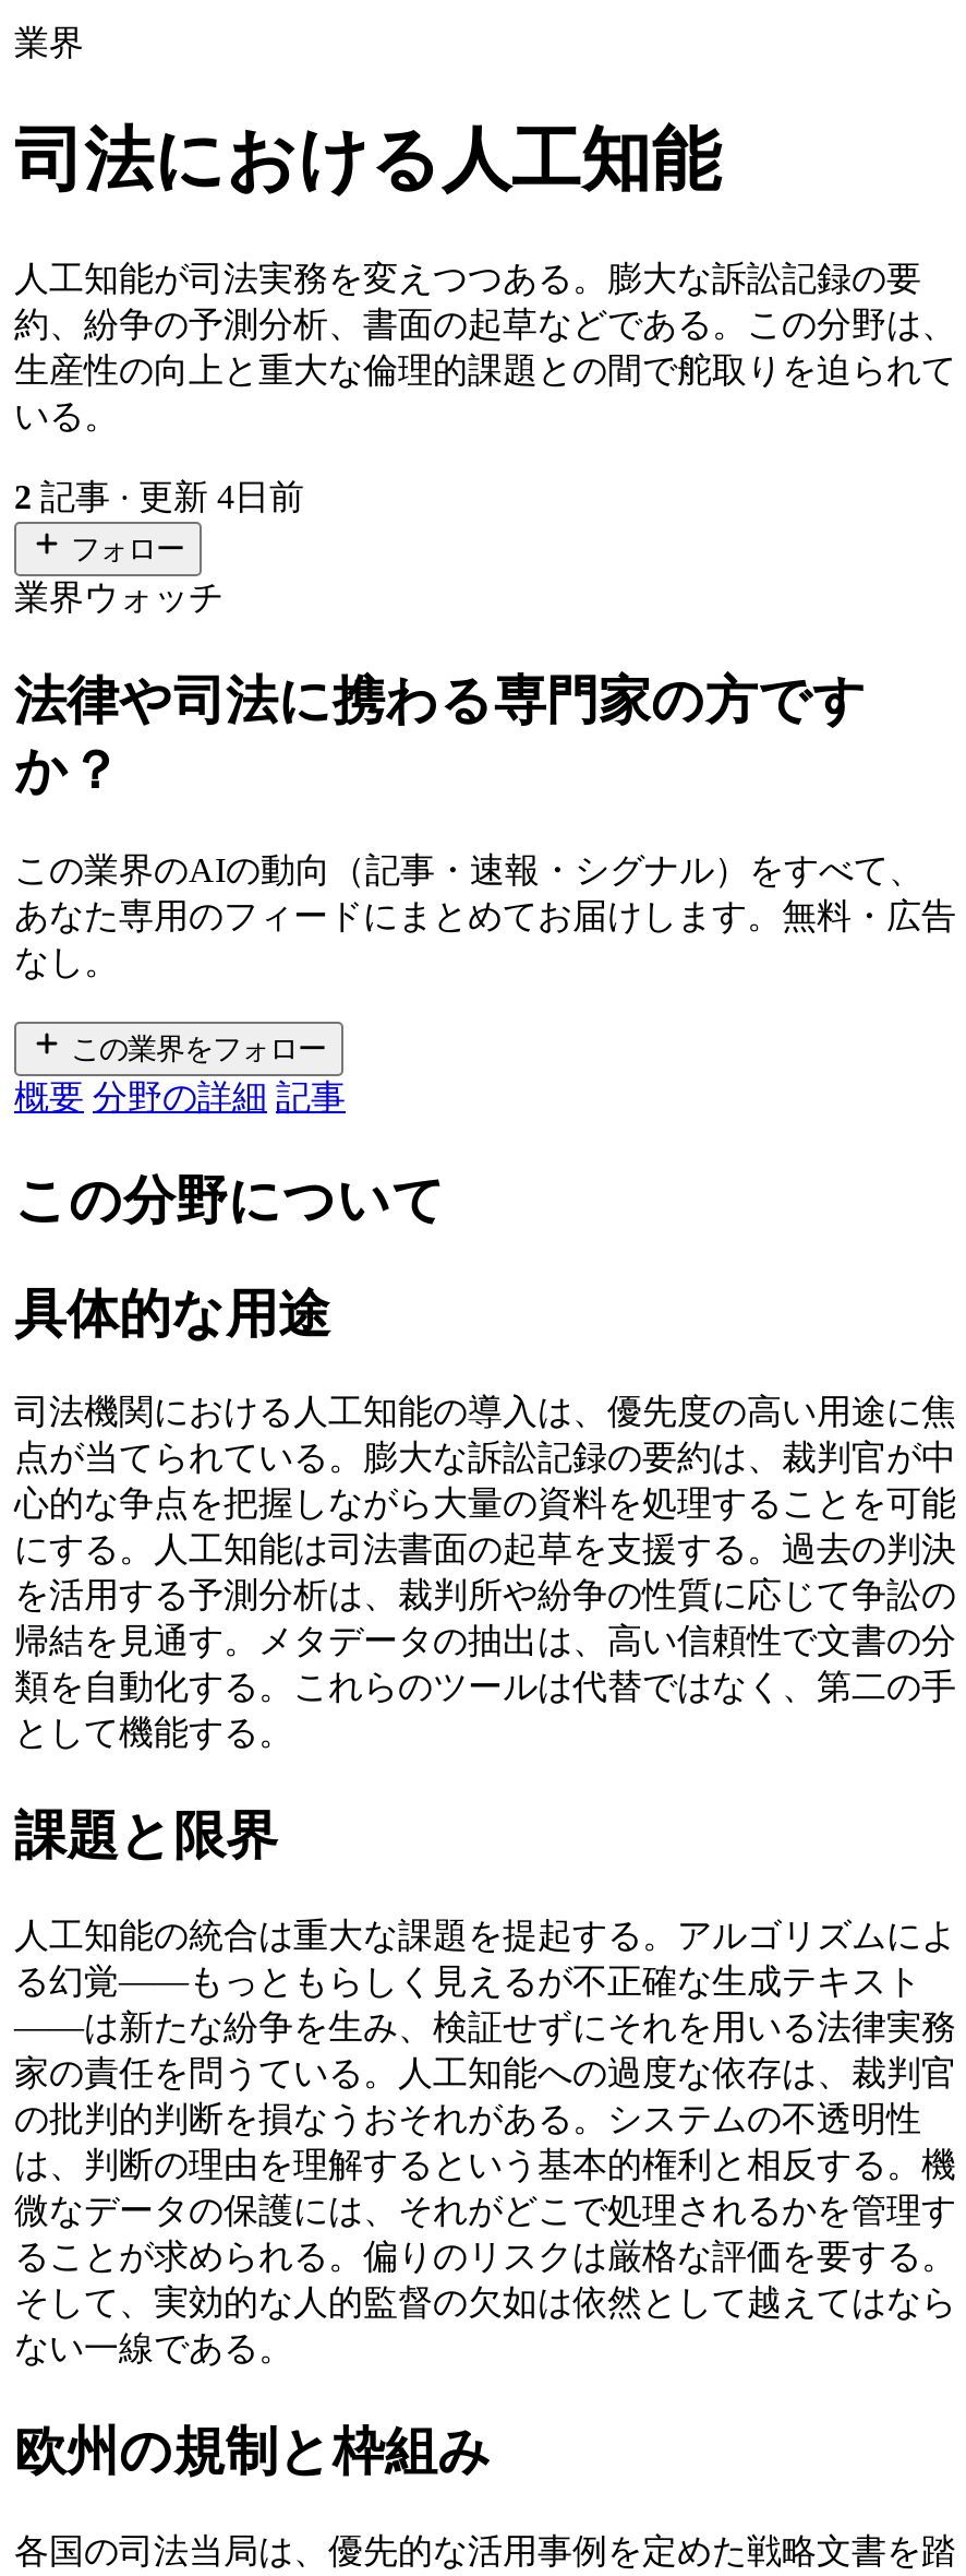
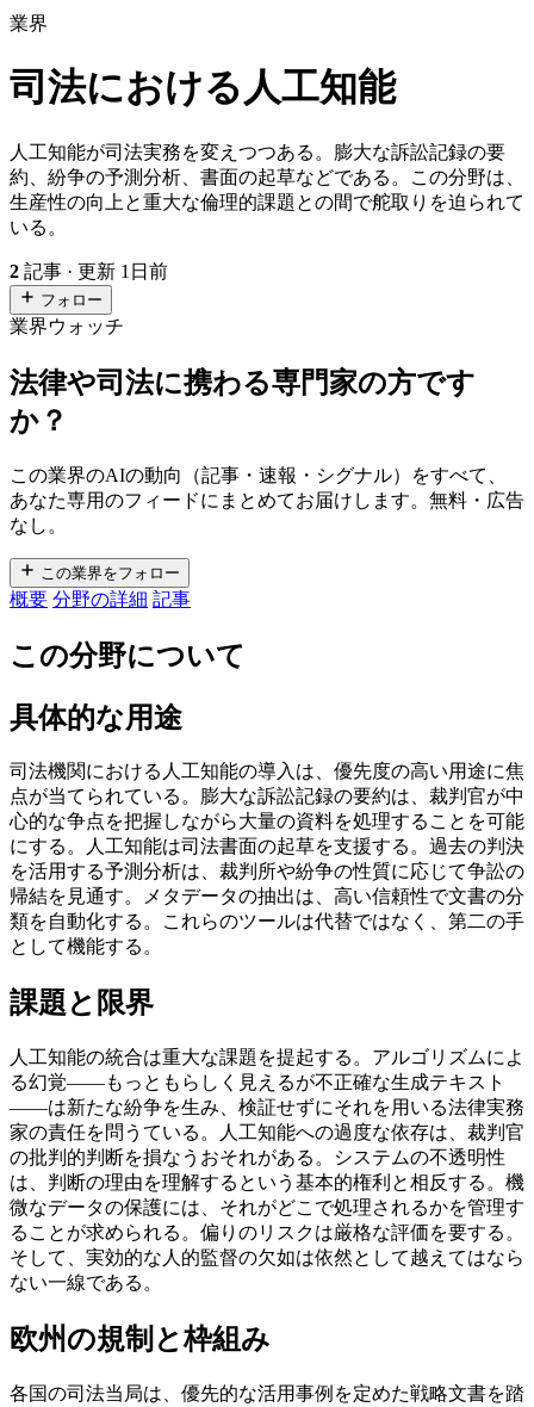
- 2記事 · 更新 4日前
+ 2記事 · 更新 1日前
